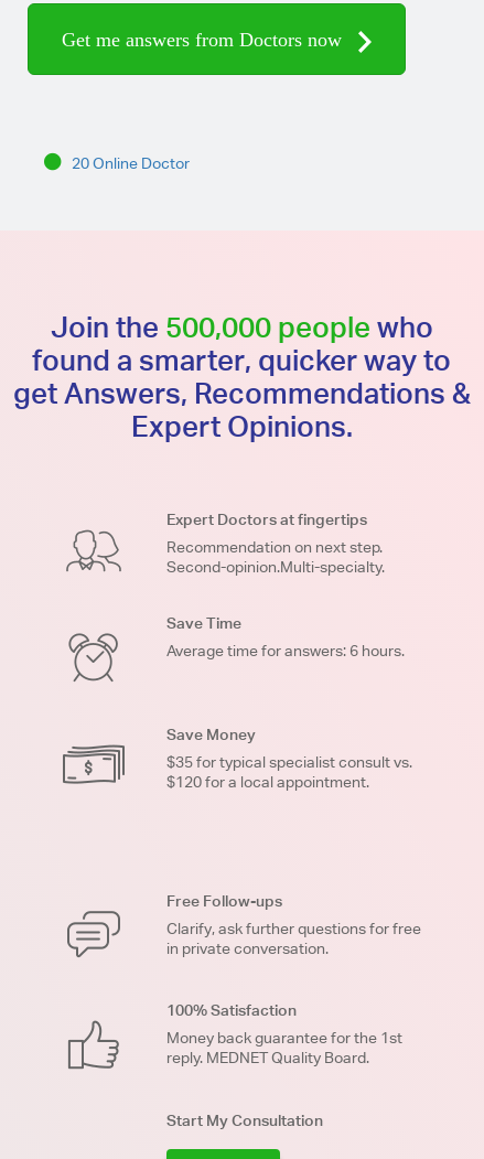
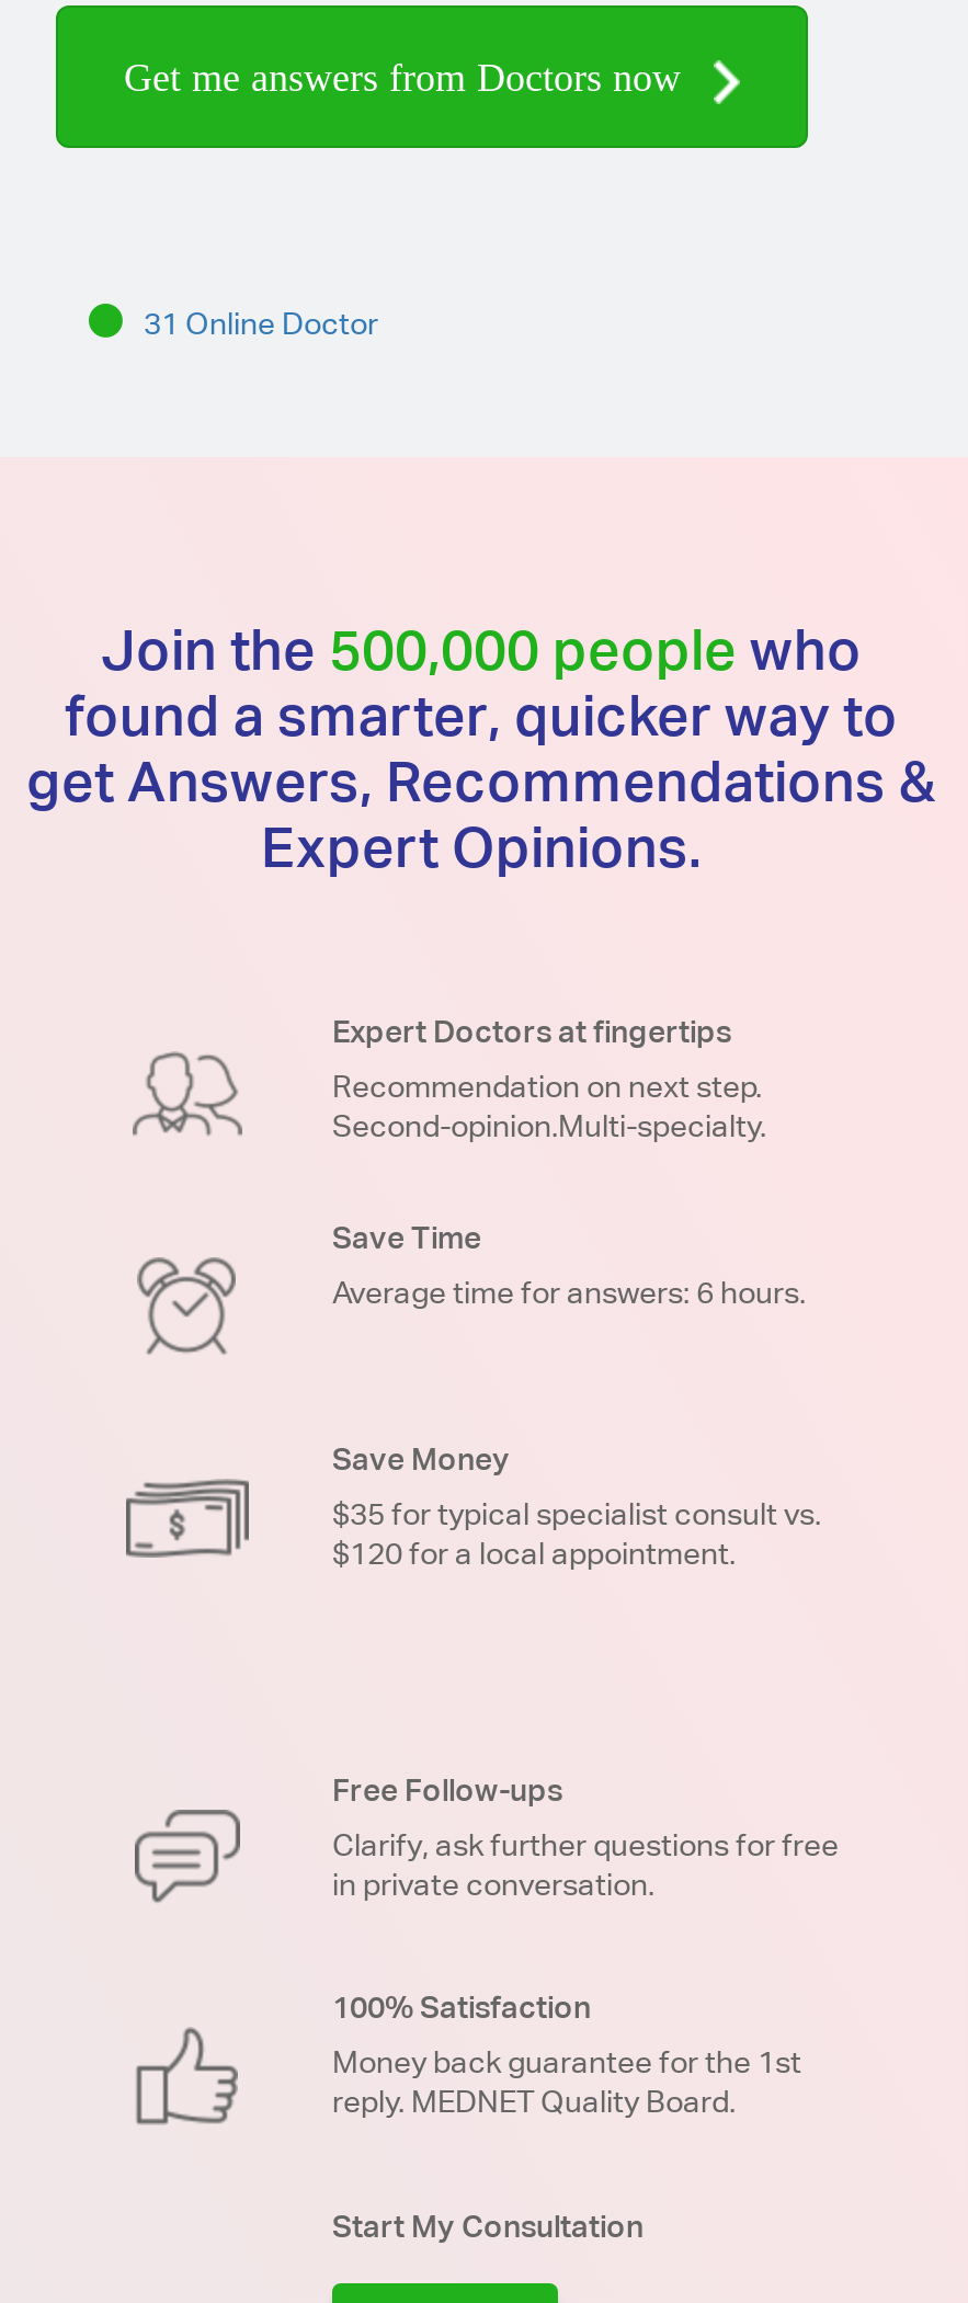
- 20 Online Doctor
+ 31 Online Doctor
